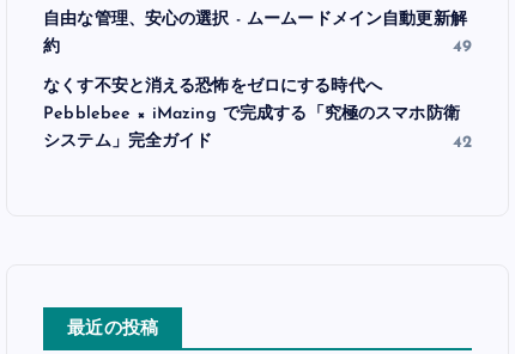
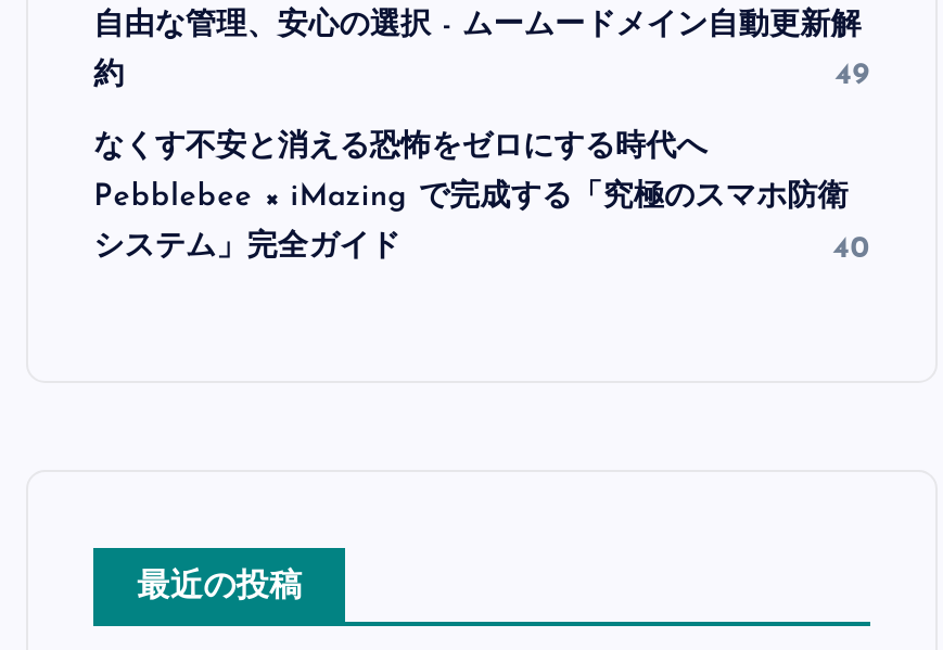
- 42
+ 40
